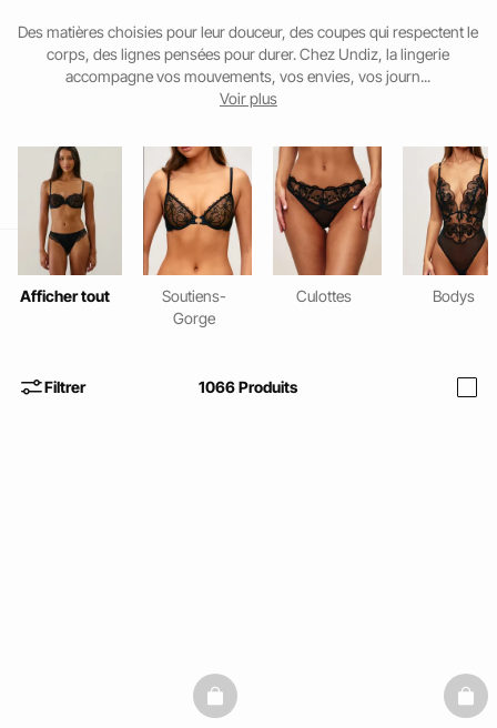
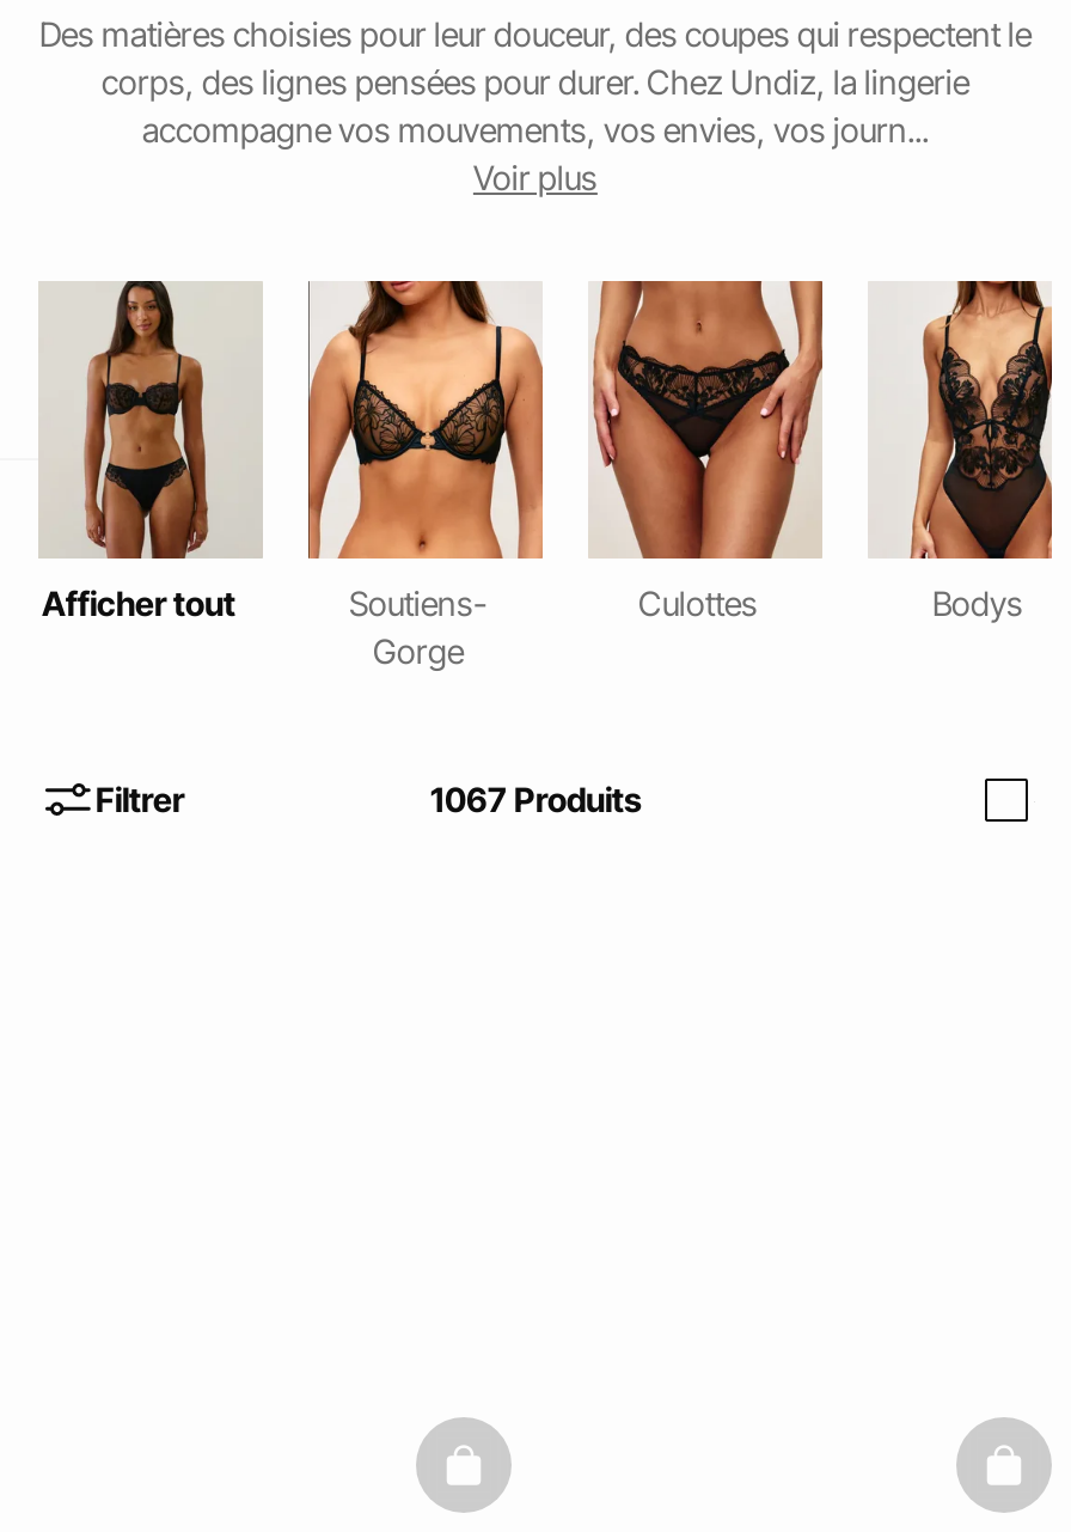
- 1066 Produits
+ 1067 Produits
